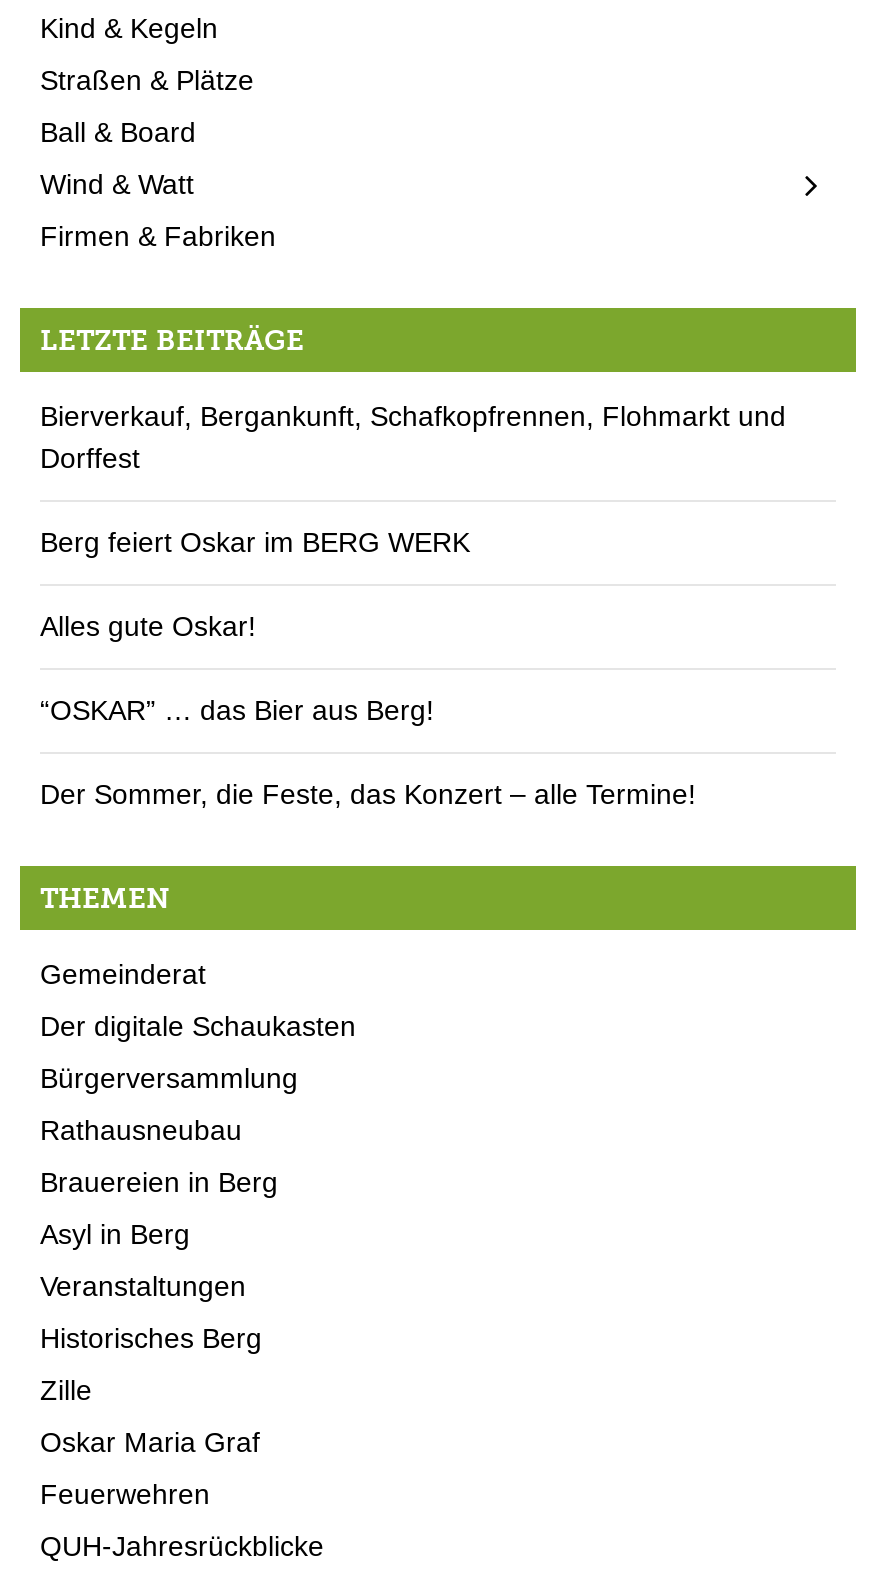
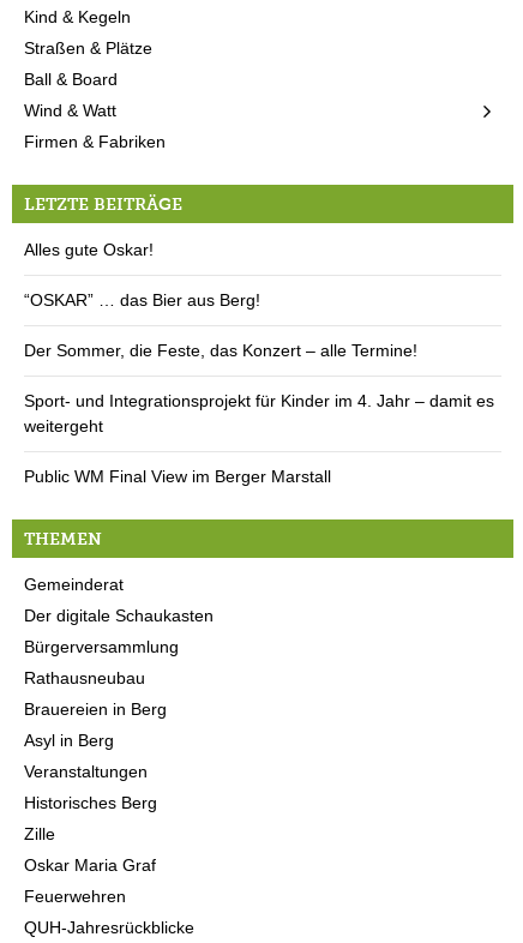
- Bierverkauf, Bergankunft, Schafkopfrennen, Flohmarkt und
- Dorffest
- Berg feiert Oskar im BERG WERK

moved up: Alles gute Oskar! | “OSKAR” … das Bier aus Berg! | Der Sommer, die Feste, das Konzert – alle Termine!

+ Sport- und Integrationsprojekt für Kinder im 4. Jahr – damit es
+ weitergeht
+ Public WM Final View im Berger Marstall
